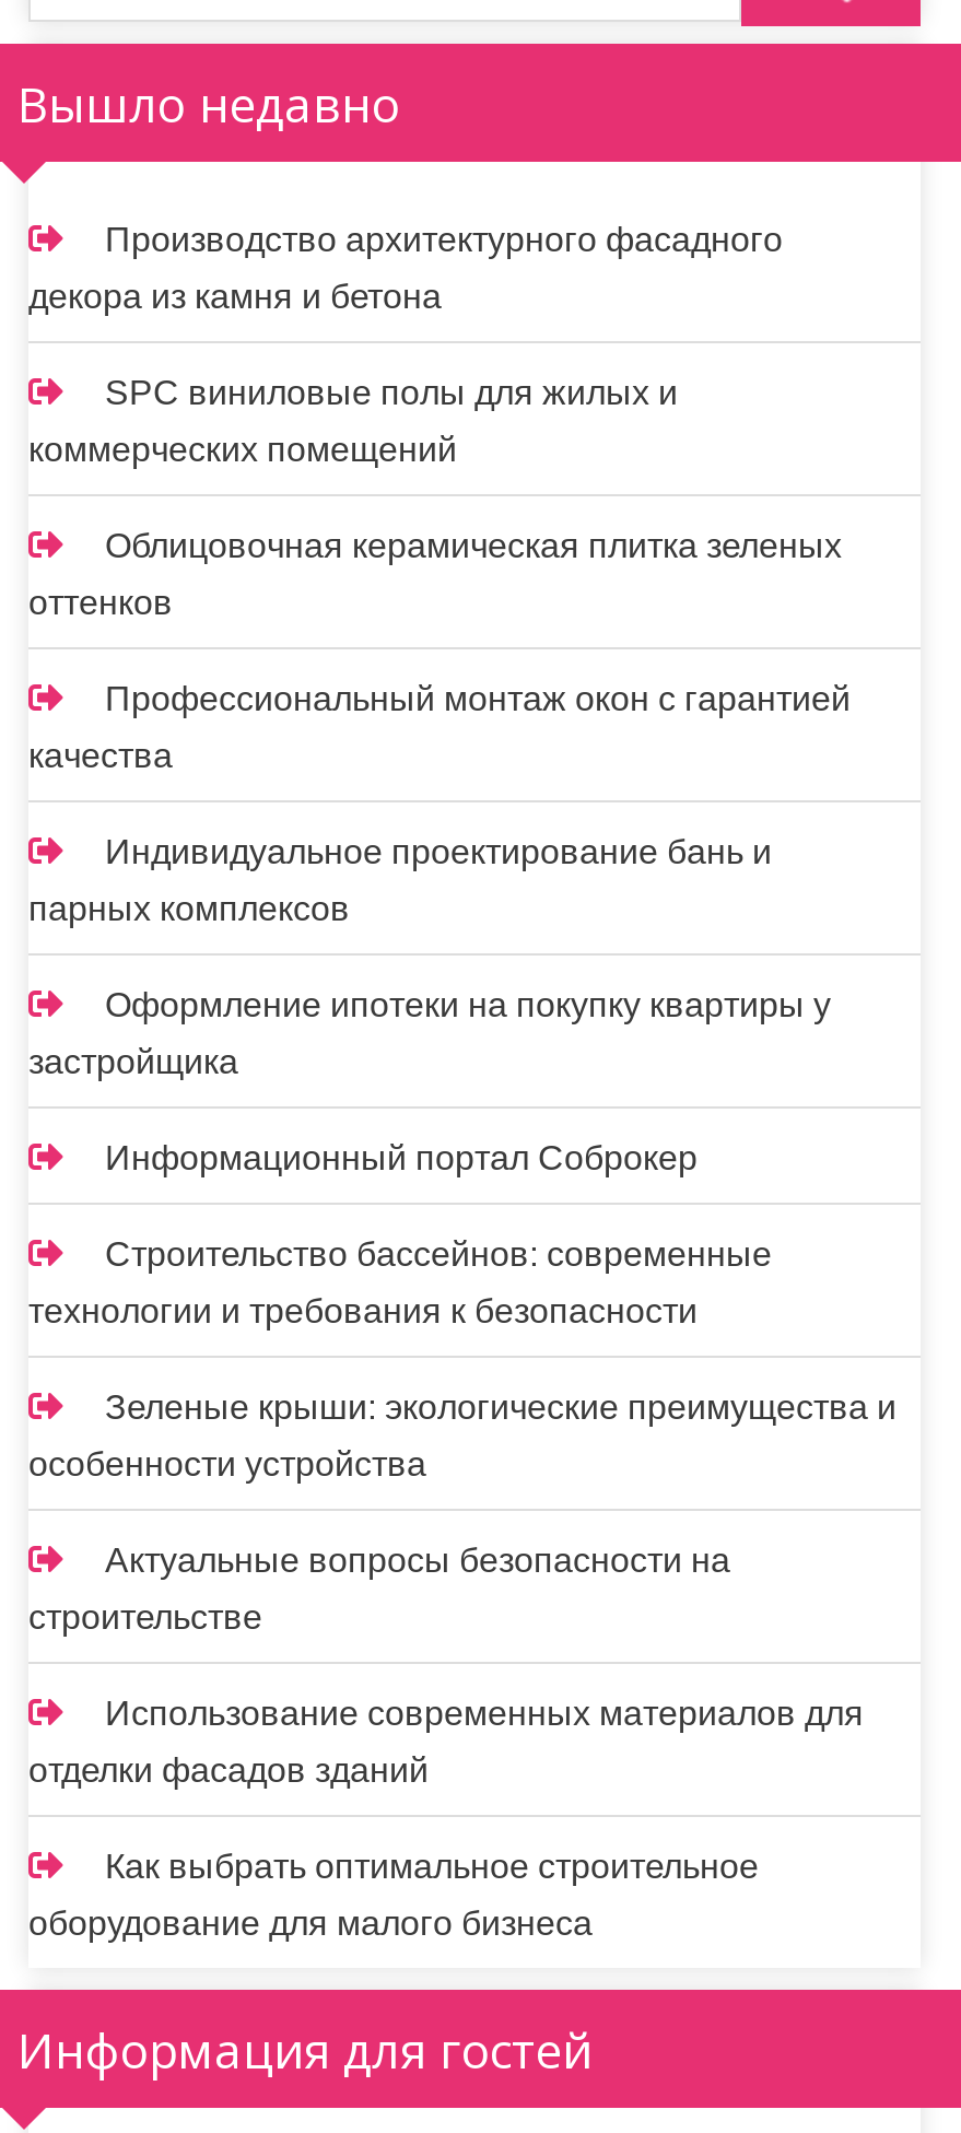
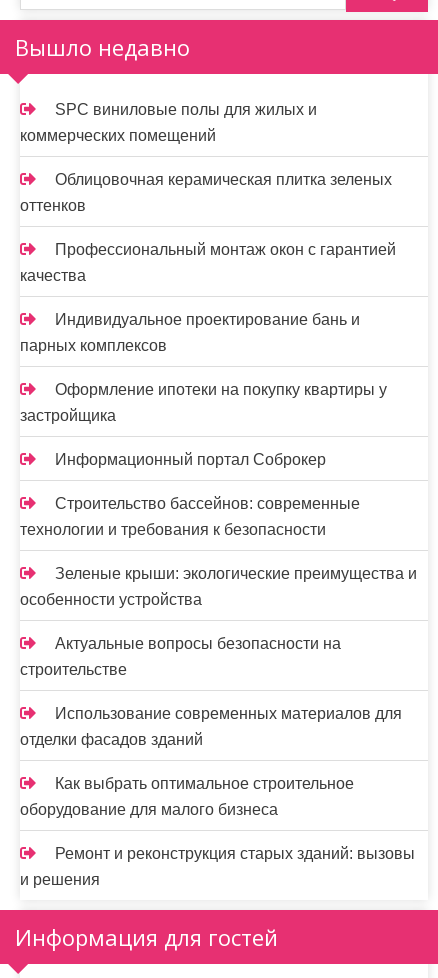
- Производство архитектурного фасадного
- декора из камня и бетона

moved up: коммерческих помещений | Облицовочная керамическая плитка зеленых | оттенков | ... | Как выбрать оптимальное строительное | оборудование для малого бизнеса

+ Ремонт и реконструкция старых зданий: вызовы
+ и решения
